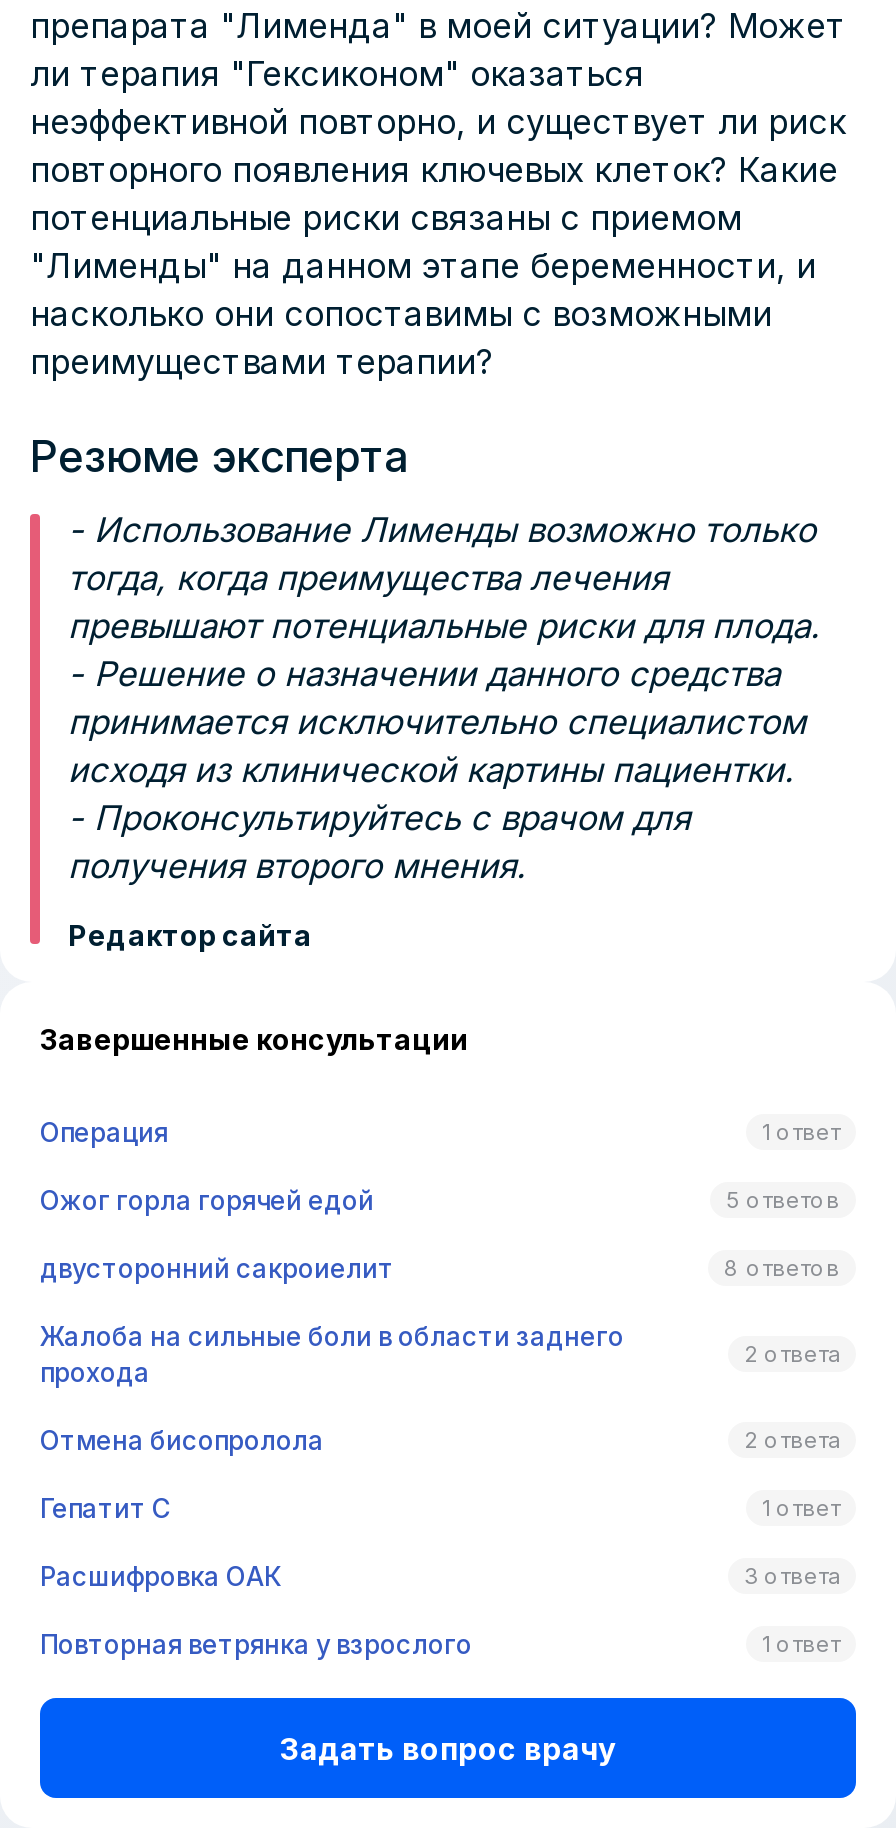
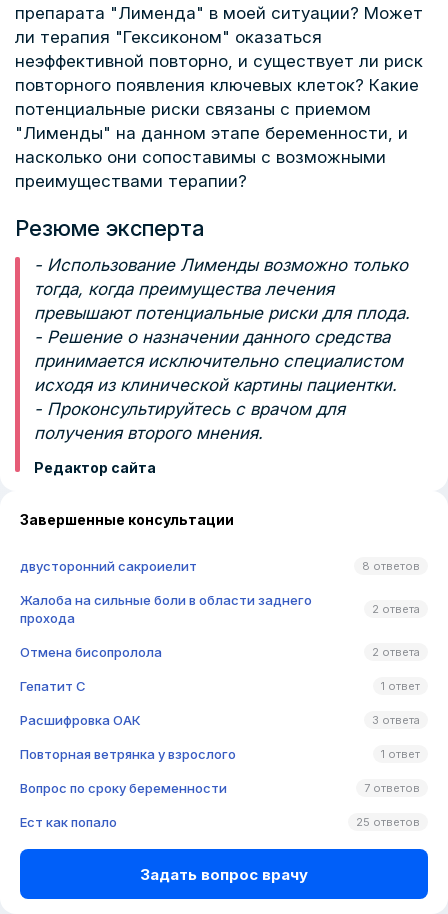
- Операция
- 1 ответ
- Ожог горла горячей едой
- 5 ответов

moved up: двусторонний сакроиелит | 8 ответов | Жалоба на сильные боли в области заднего | ... | Повторная ветрянка у взрослого | 1 ответ

+ Вопрос по сроку беременности
+ 7 ответов
+ Ест как попало
+ 25 ответов
